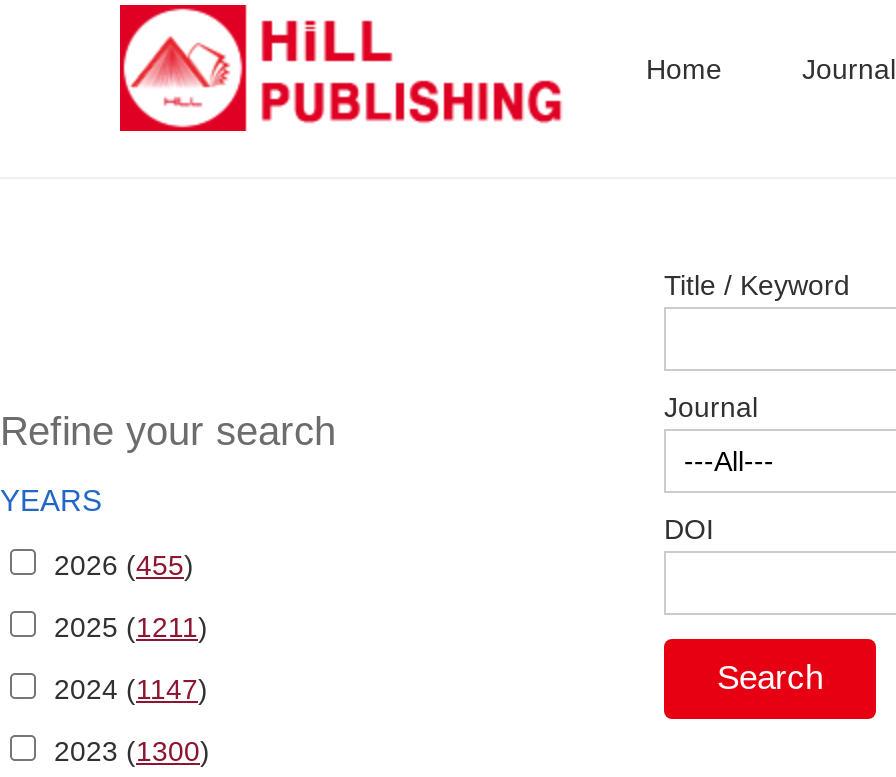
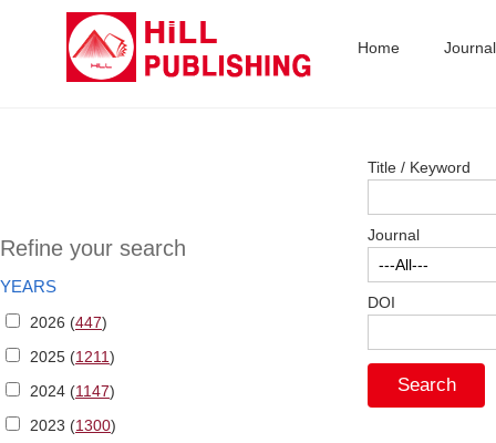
- 2026 (455)
+ 2026 (447)
